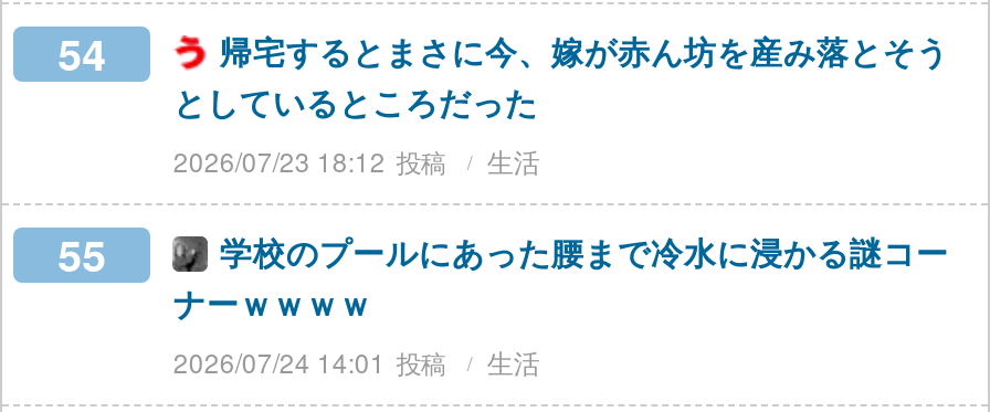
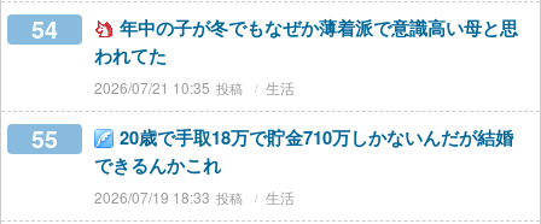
- 帰宅するとまさに今、嫁が赤ん坊を産み落とそう
- としているところだった
- 2026/07/23 18:12
+ 年中の子が冬でもなぜか薄着派で意識高い母と思
+ われてた
+ 2026/07/21 10:35

- 学校のプールにあった腰まで冷水に浸かる謎コー
- ナーｗｗｗｗ
- 2026/07/24 14:01
+ 20歳で手取18万で貯金710万しかないんだが結婚
+ できるんかこれ
+ 2026/07/19 18:33
